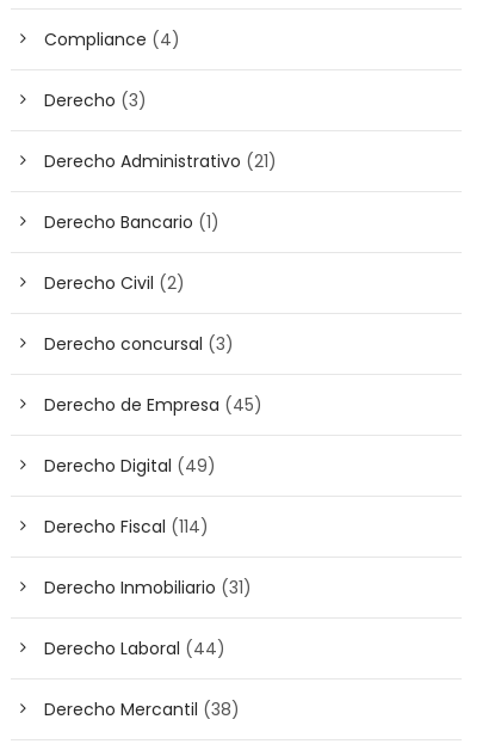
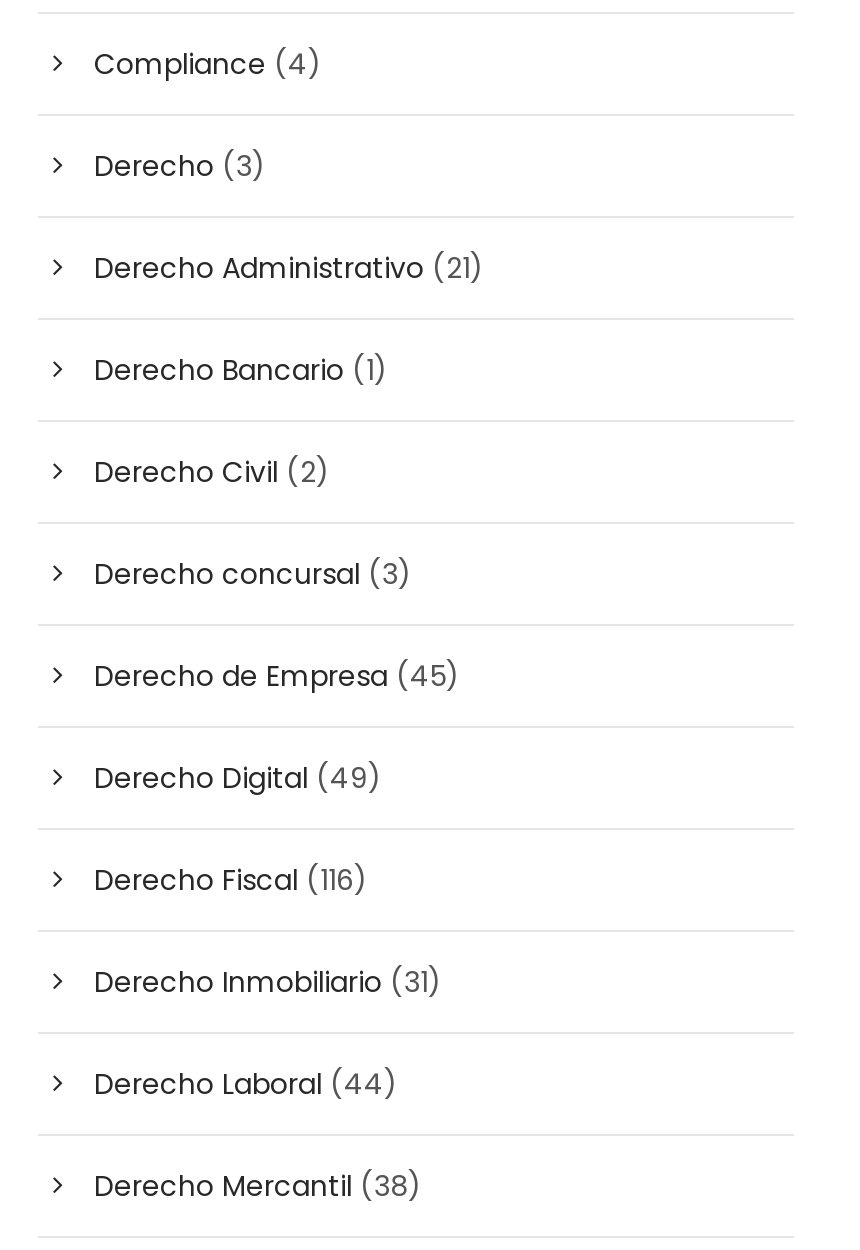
- Derecho Fiscal (114)
+ Derecho Fiscal (116)
